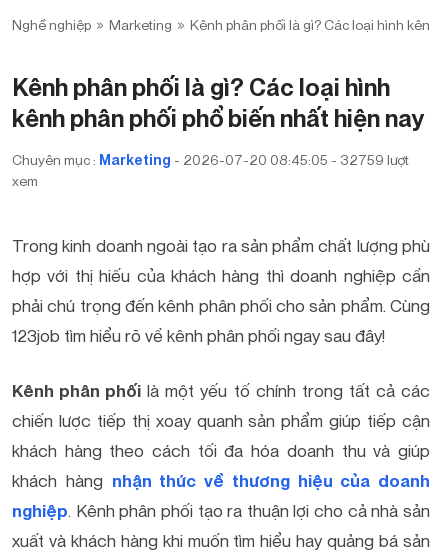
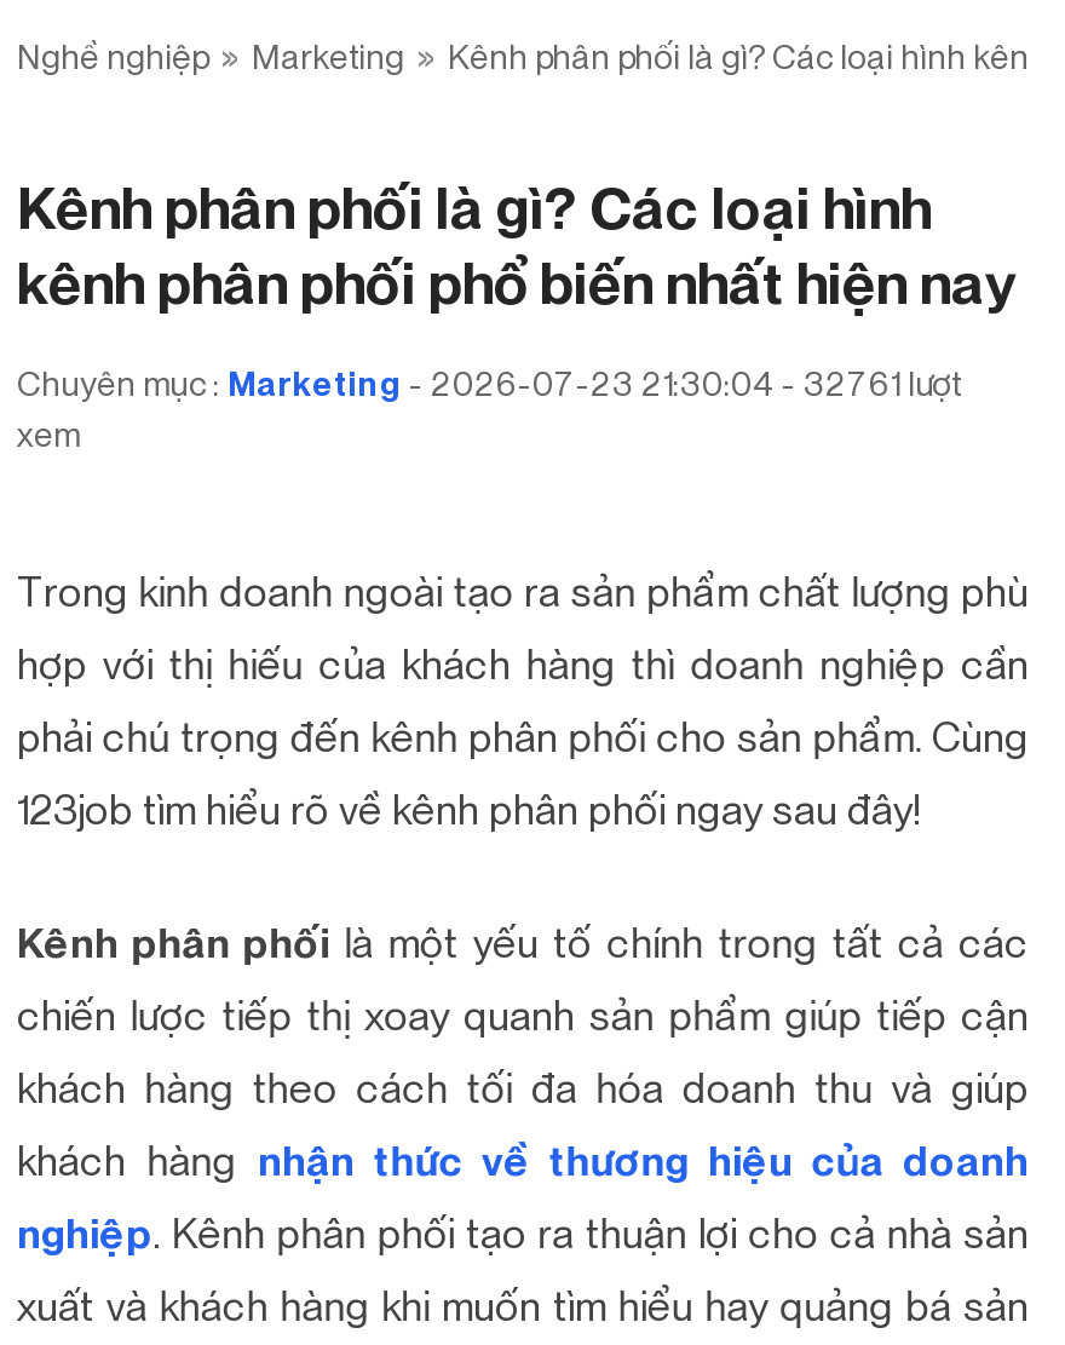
- Chuyên mục : Marketing - 2026-07-20 08:45:05 - 32759 lượt
+ Chuyên mục : Marketing - 2026-07-23 21:30:04 - 32761 lượt
